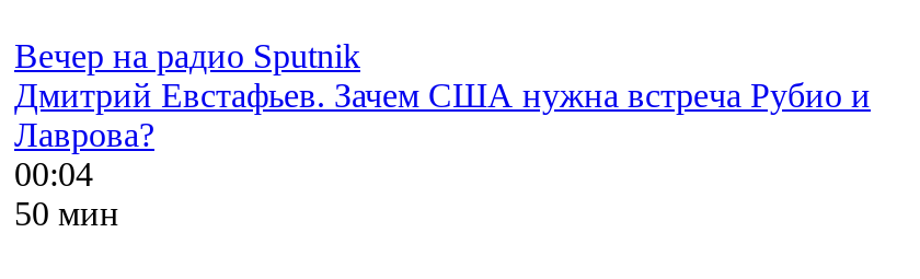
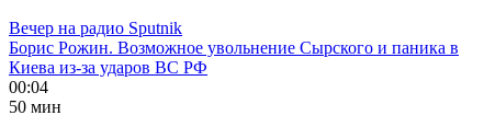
- Дмитрий Евстафьев. Зачем США нужна встреча Рубио и
- Лаврова?
+ Борис Рожин. Возможное увольнение Сырского и паника в
+ Киева из-за ударов ВС РФ
